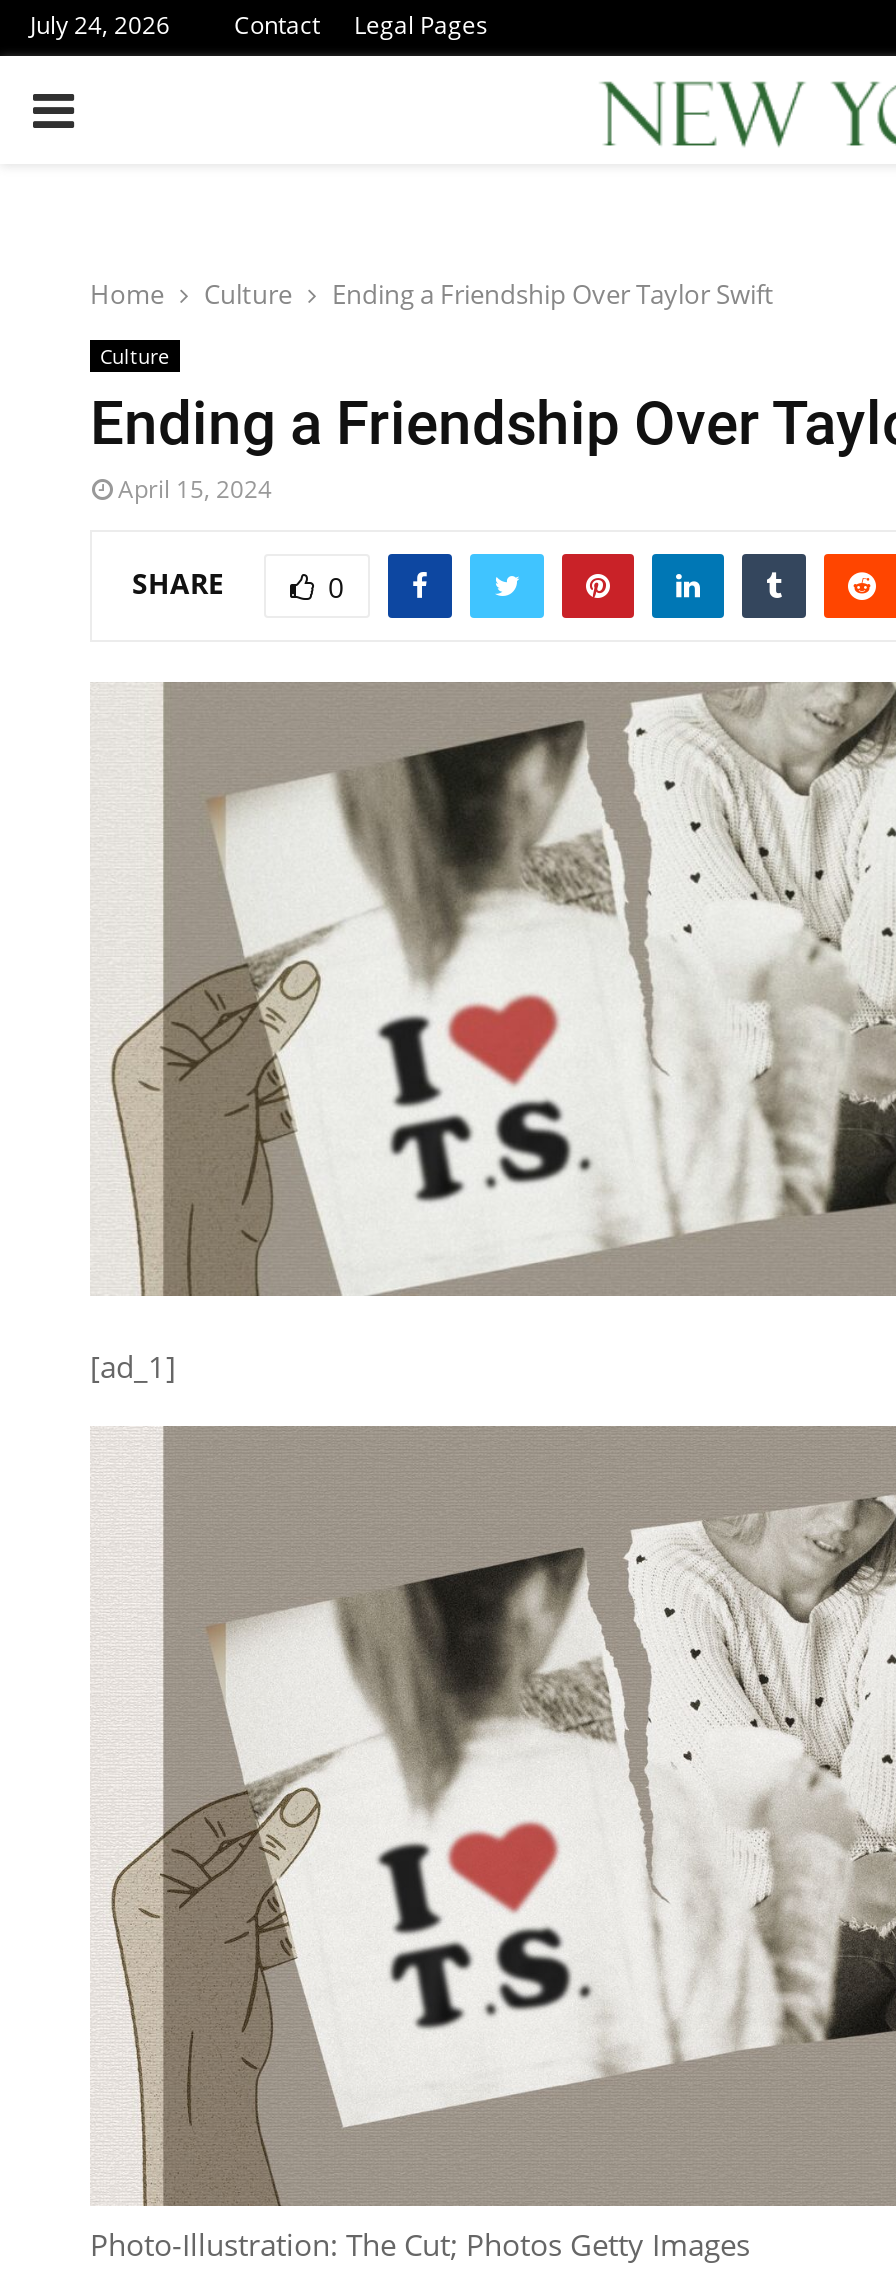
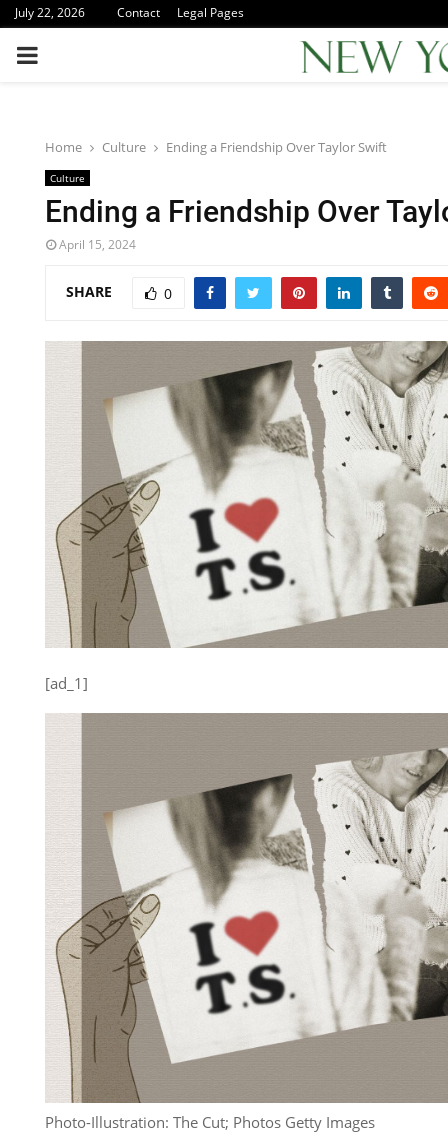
- July 24, 2026 Contact Legal Pages
+ July 22, 2026 Contact Legal Pages
